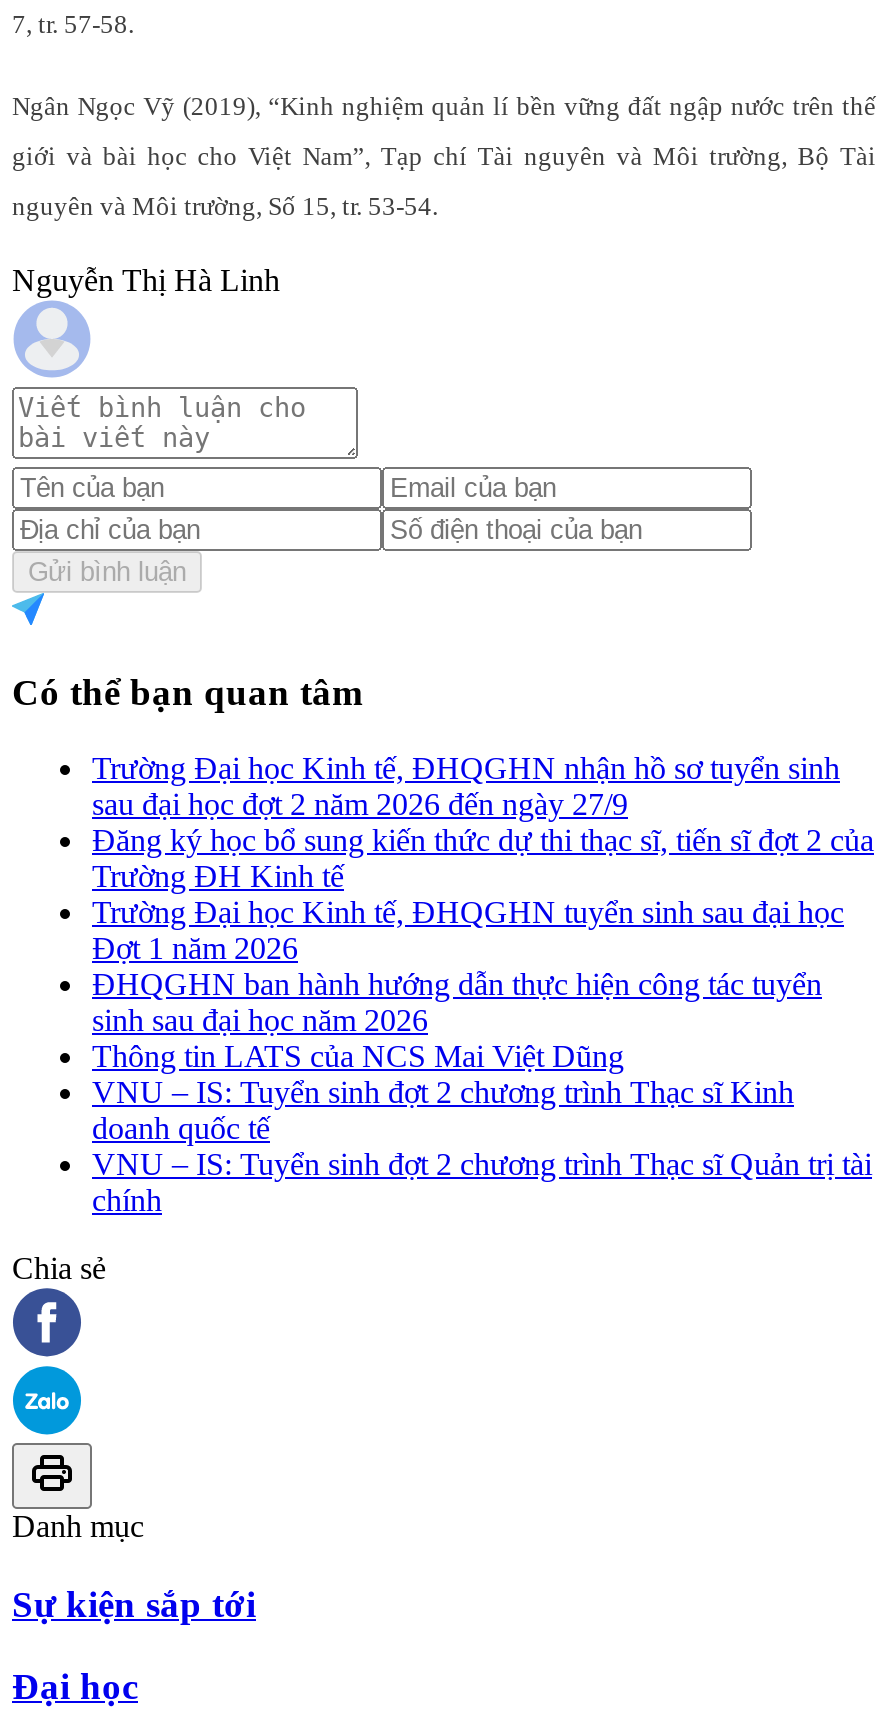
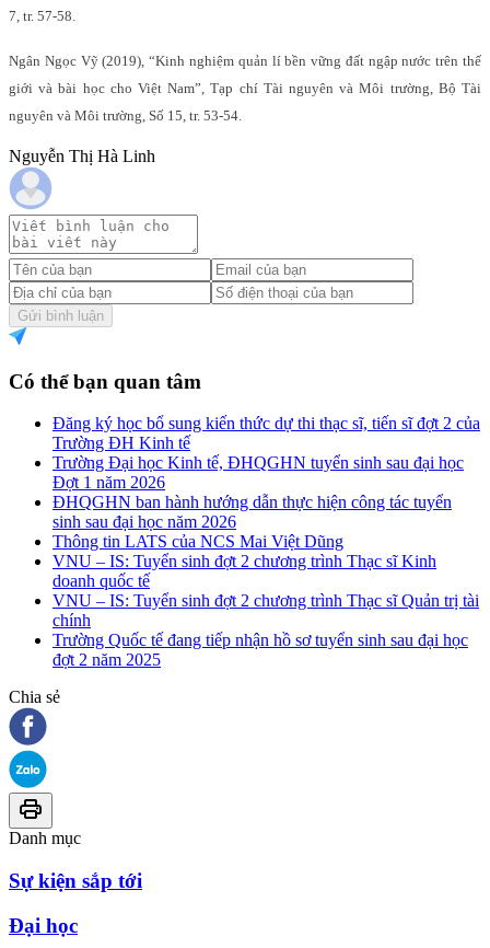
- Trường Đại học Kinh tế, ĐHQGHN nhận hồ sơ tuyển sinh
- sau đại học đợt 2 năm 2026 đến ngày 27/9

moved up: Đăng ký học bổ sung kiến thức dự thi thạc sĩ, tiến sĩ đợt 2 của | Trường ĐH Kinh tế | Trường Đại học Kinh tế, ĐHQGHN tuyển sinh sau đại học | ... | VNU – IS: Tuyển sinh đợt 2 chương trình Thạc sĩ Quản trị tài | chính

+ Trường Quốc tế đang tiếp nhận hồ sơ tuyển sinh sau đại học
+ đợt 2 năm 2025
